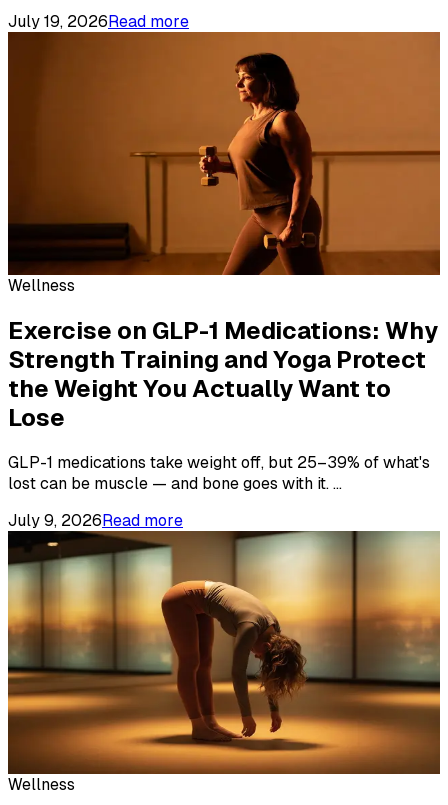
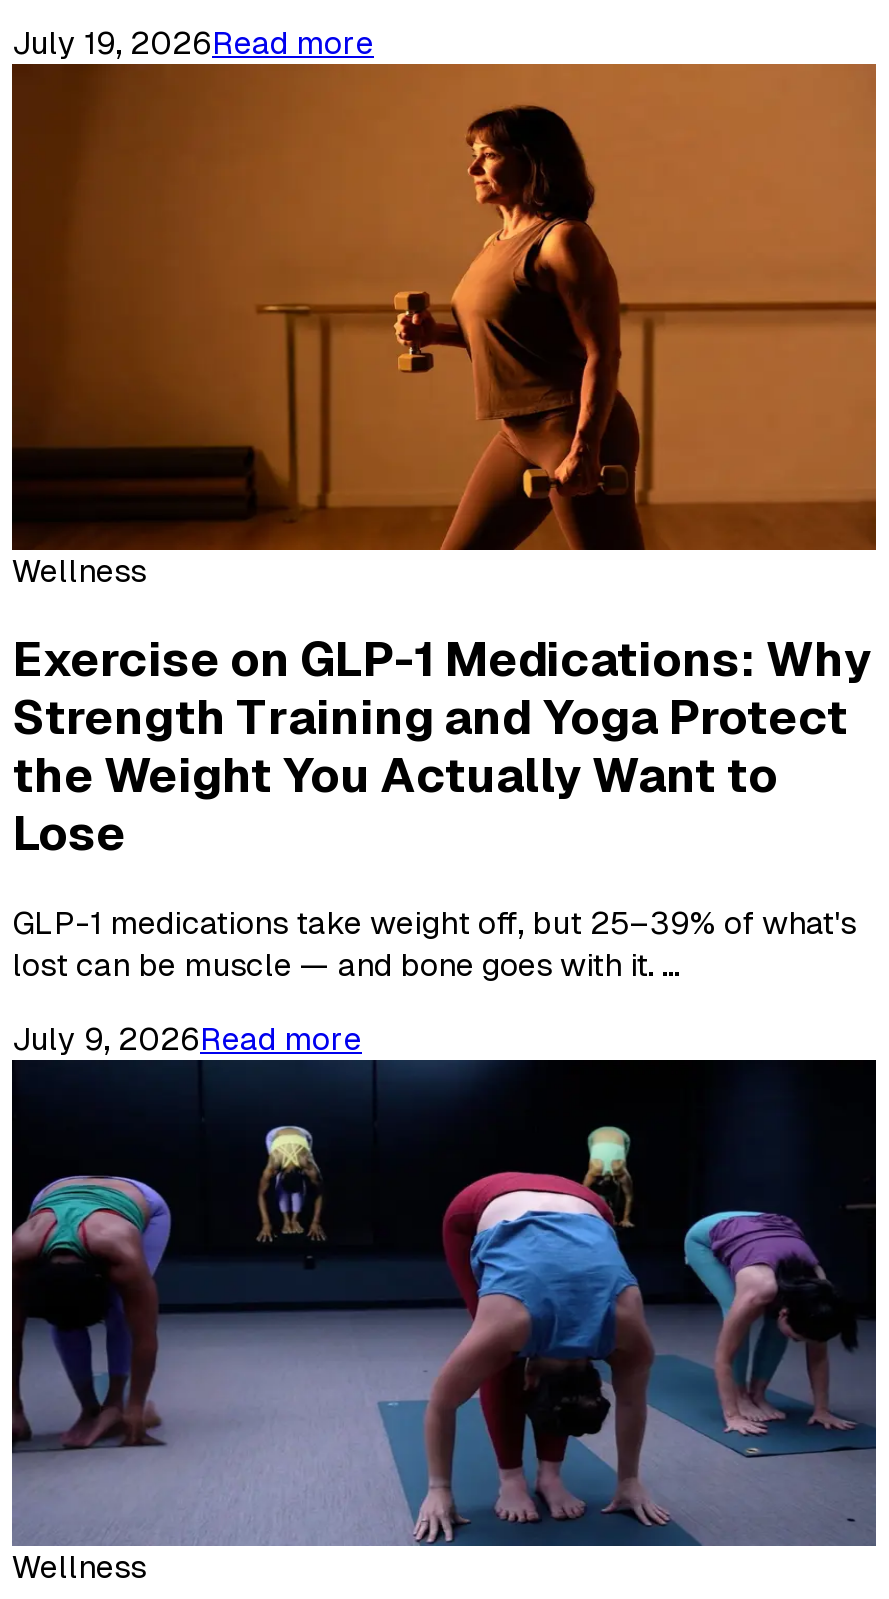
- [image]
+ [image]
